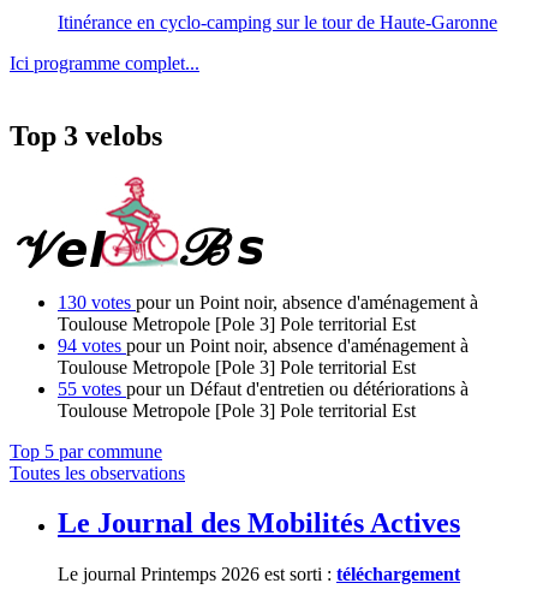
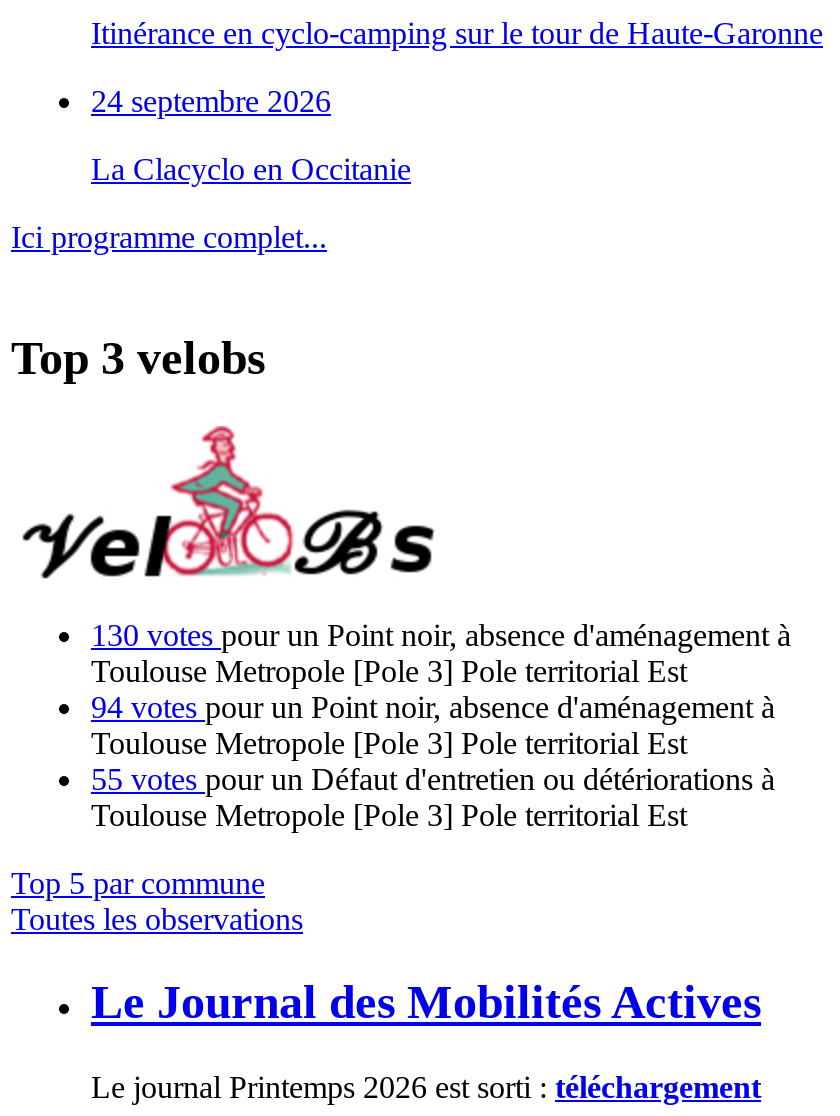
+ 24 septembre 2026
+ La Clacyclo en Occitanie
